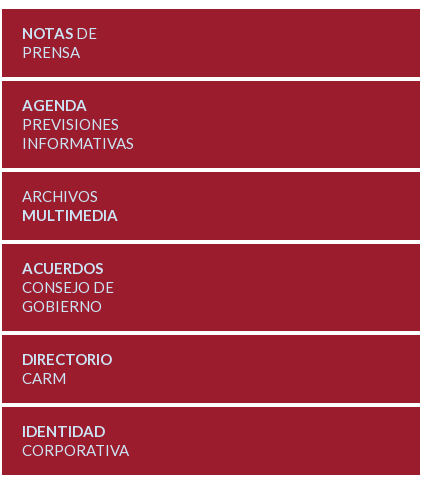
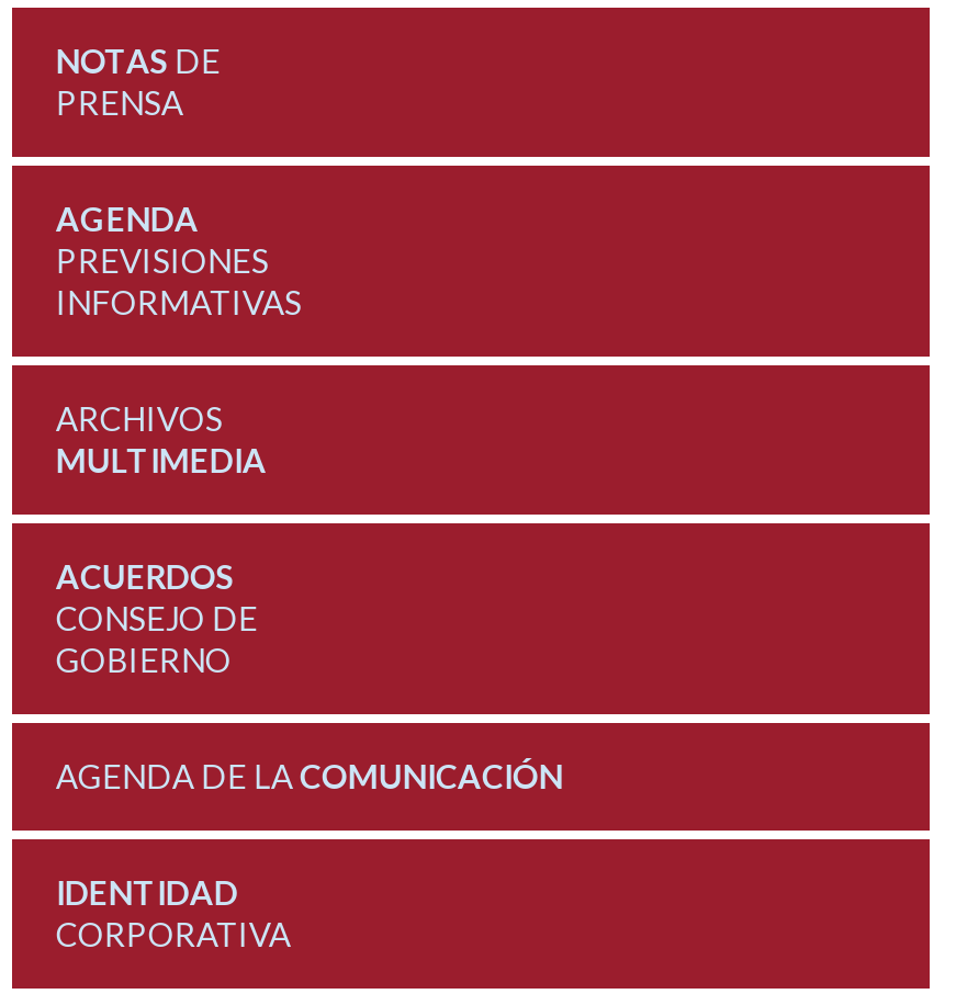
- DIRECTORIO
- CARM
+ AGENDA DE LA COMUNICACIÓN
